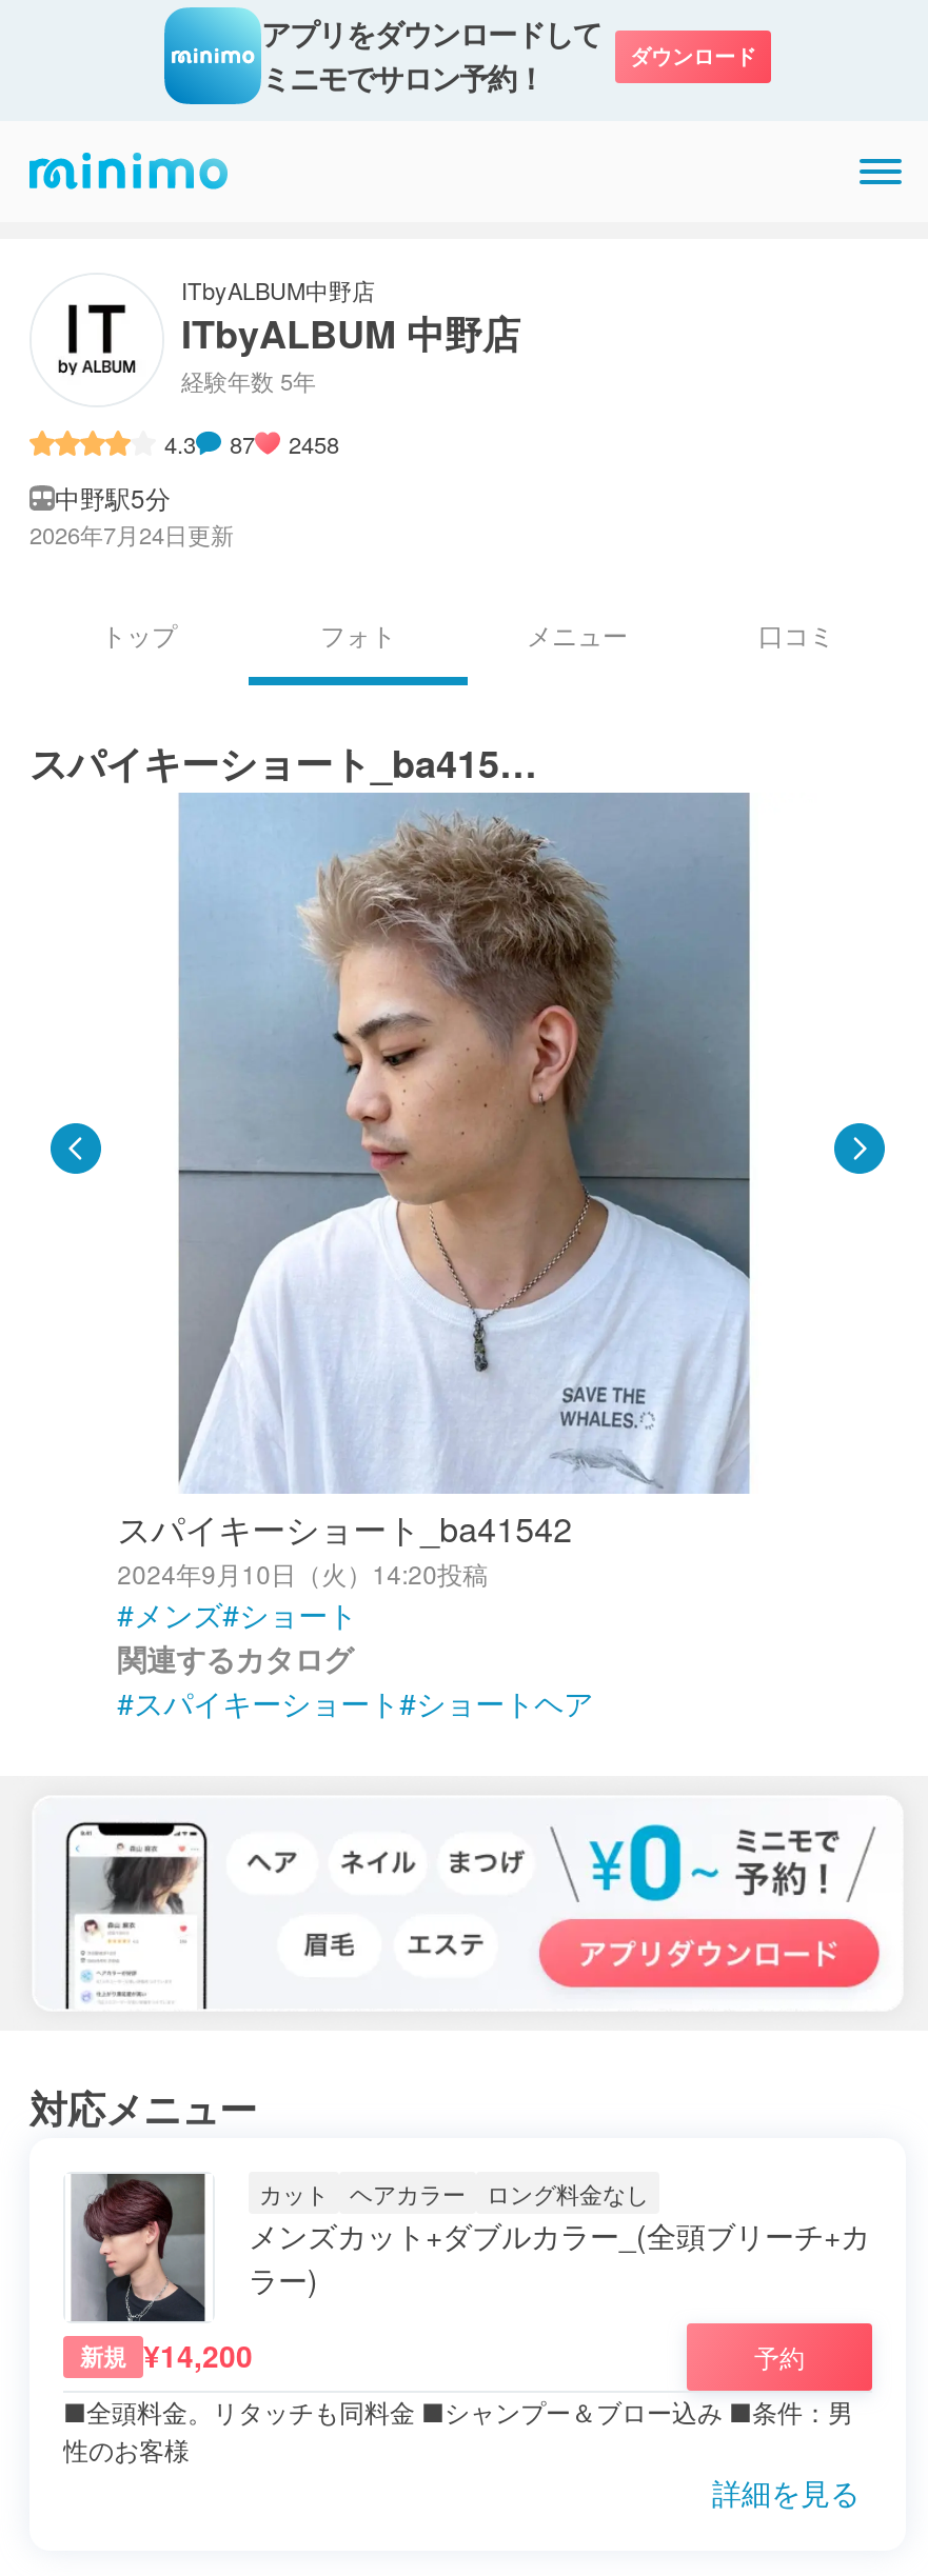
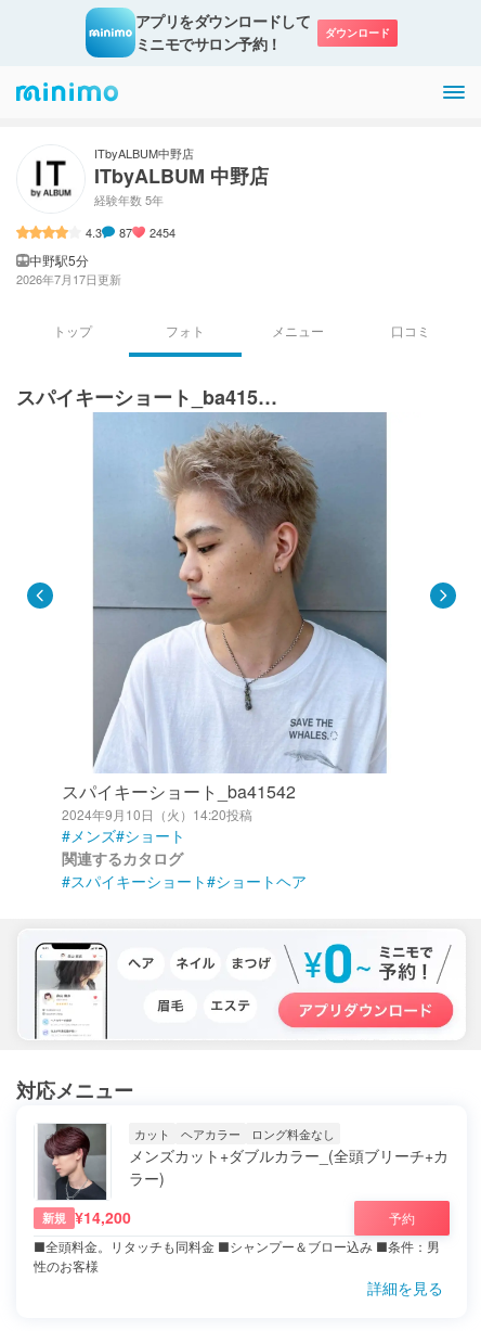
- 4.3 87 2458
+ 4.3 87 2454

- 2026年7月24日更新
+ 2026年7月17日更新
